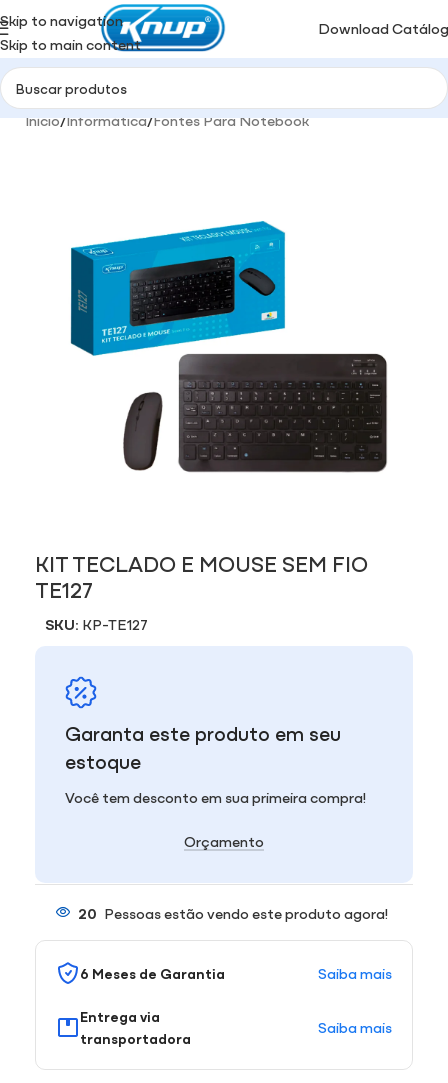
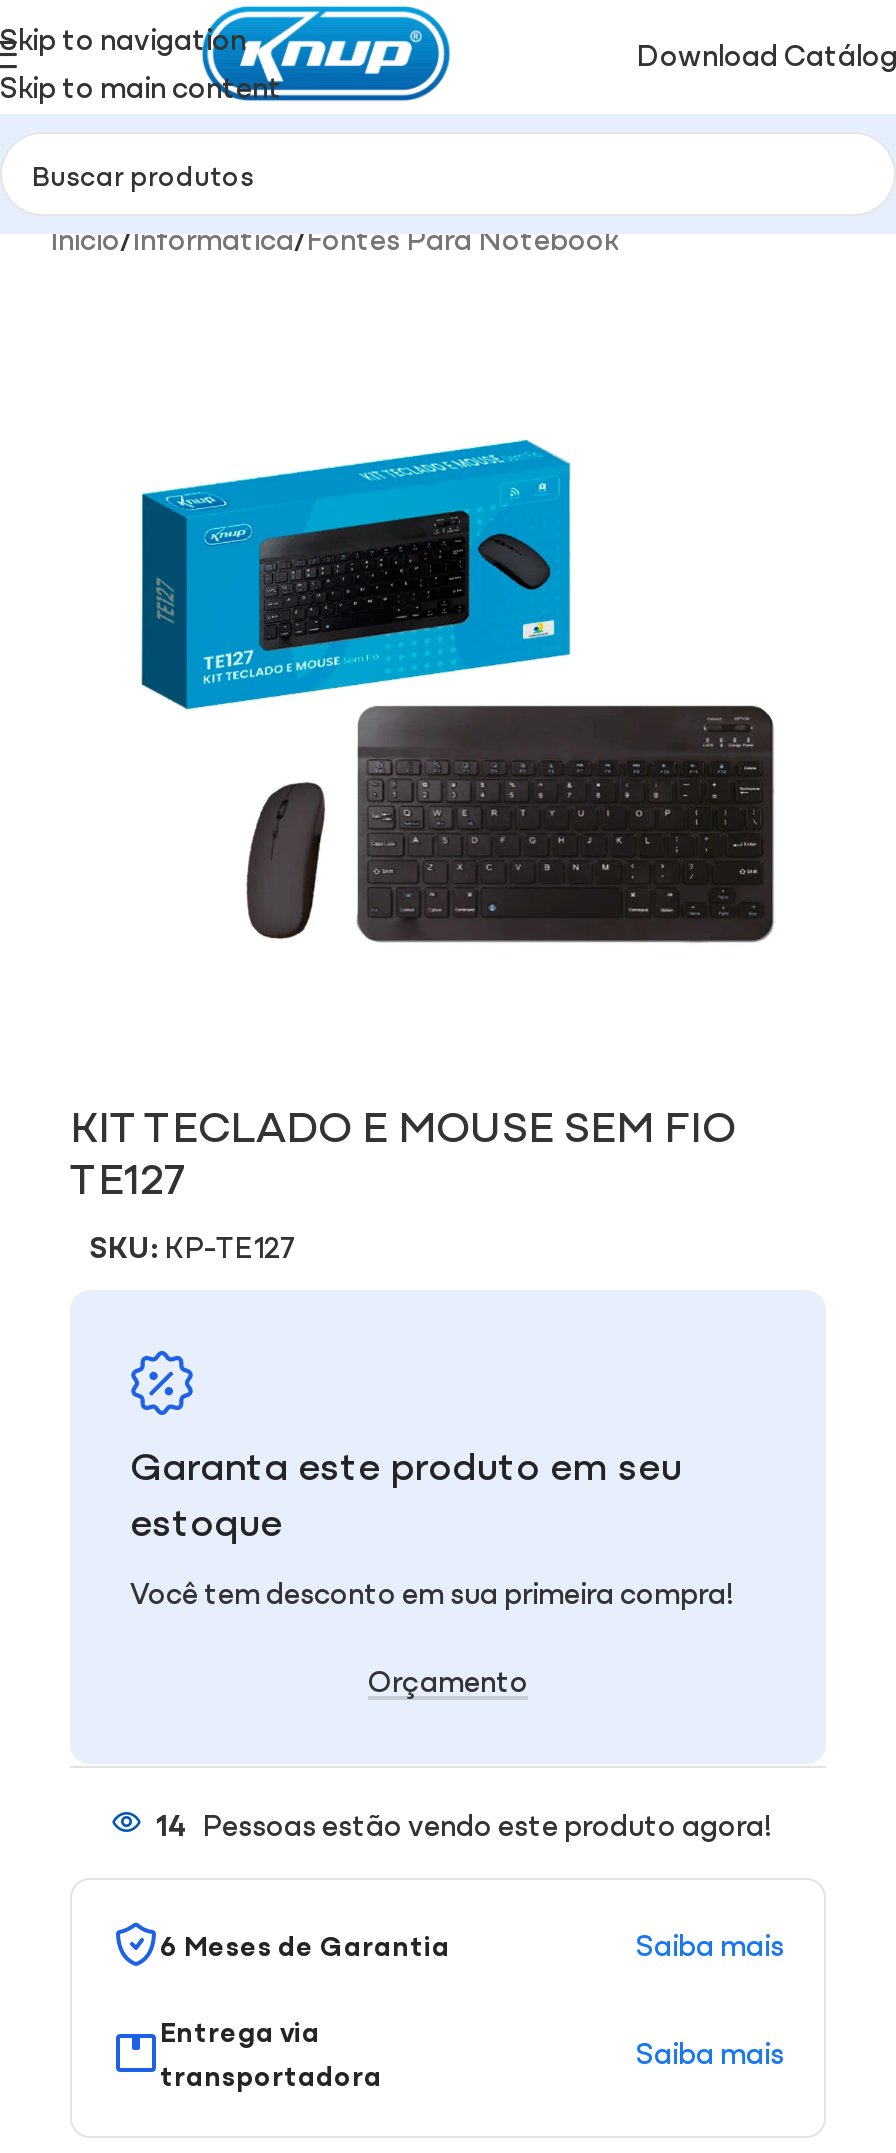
- 20 Pessoas estão vendo este produto agora!
+ 14 Pessoas estão vendo este produto agora!
